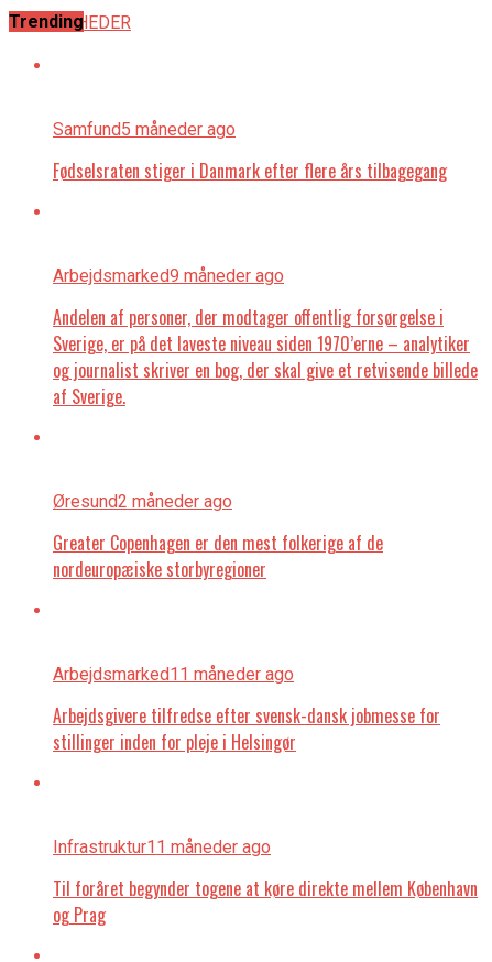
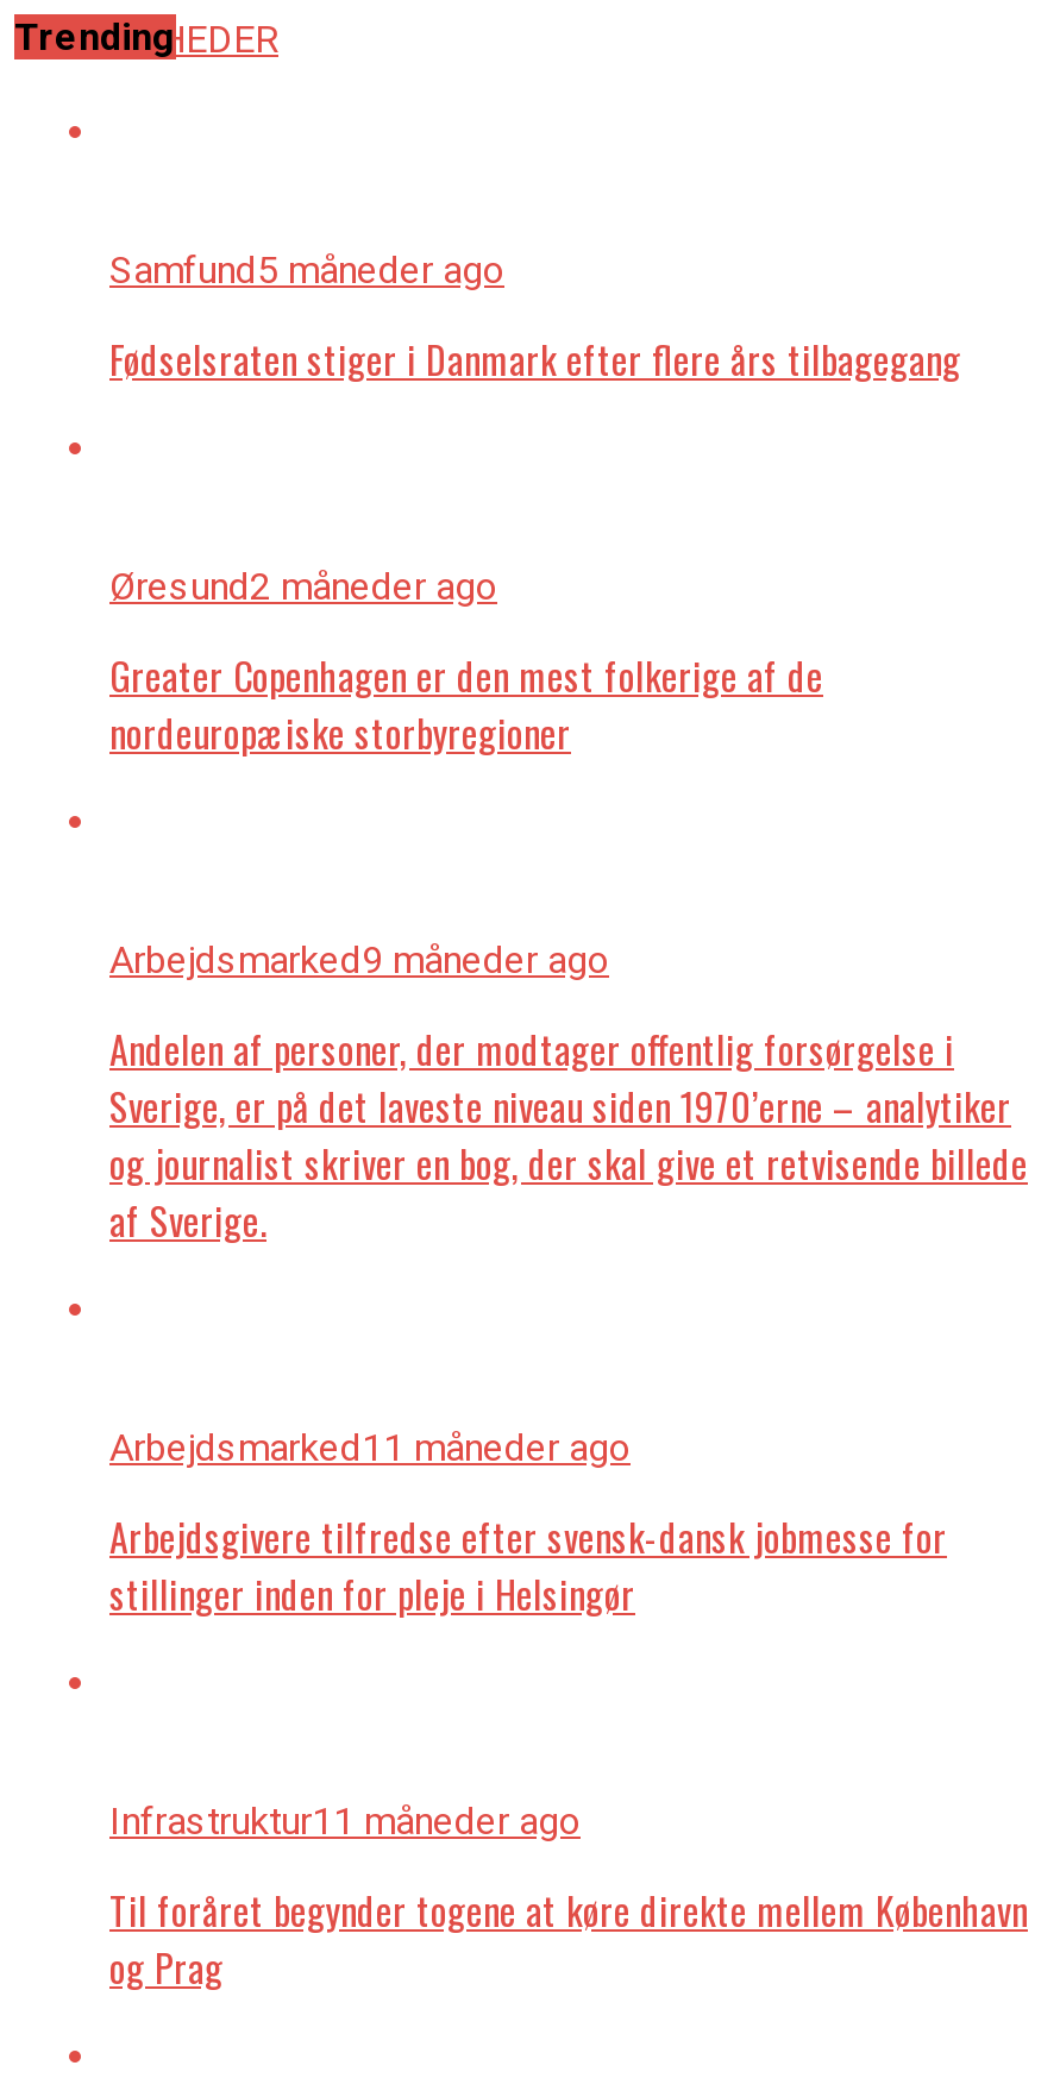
moved down: Arbejdsmarked9 måneder ago | Andelen af personer, der modtager offentlig forsørgelse i | Sverige, er på det laveste niveau siden 1970’erne – analytiker | og journalist skriver en bog, der skal give et retvisende billede | af Sverige.

moved up: Øresund2 måneder ago | Greater Copenhagen er den mest folkerige af de | nordeuropæiske storbyregioner
